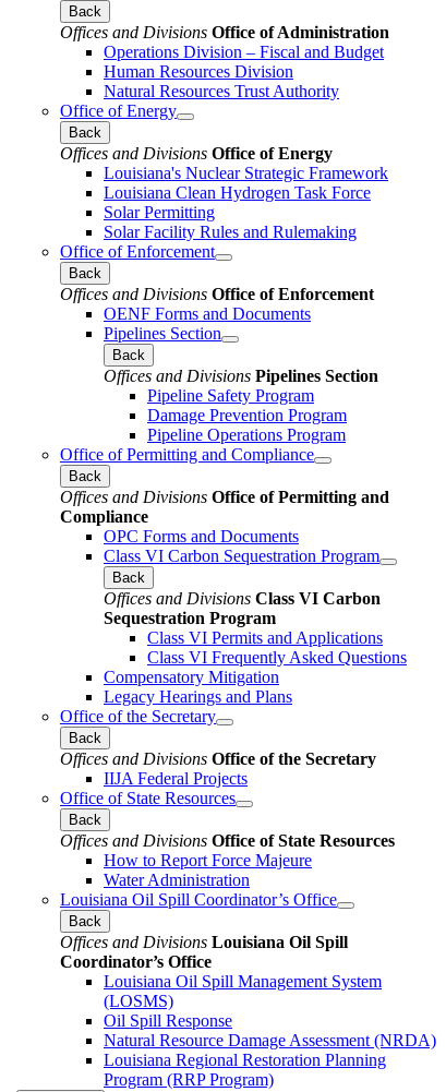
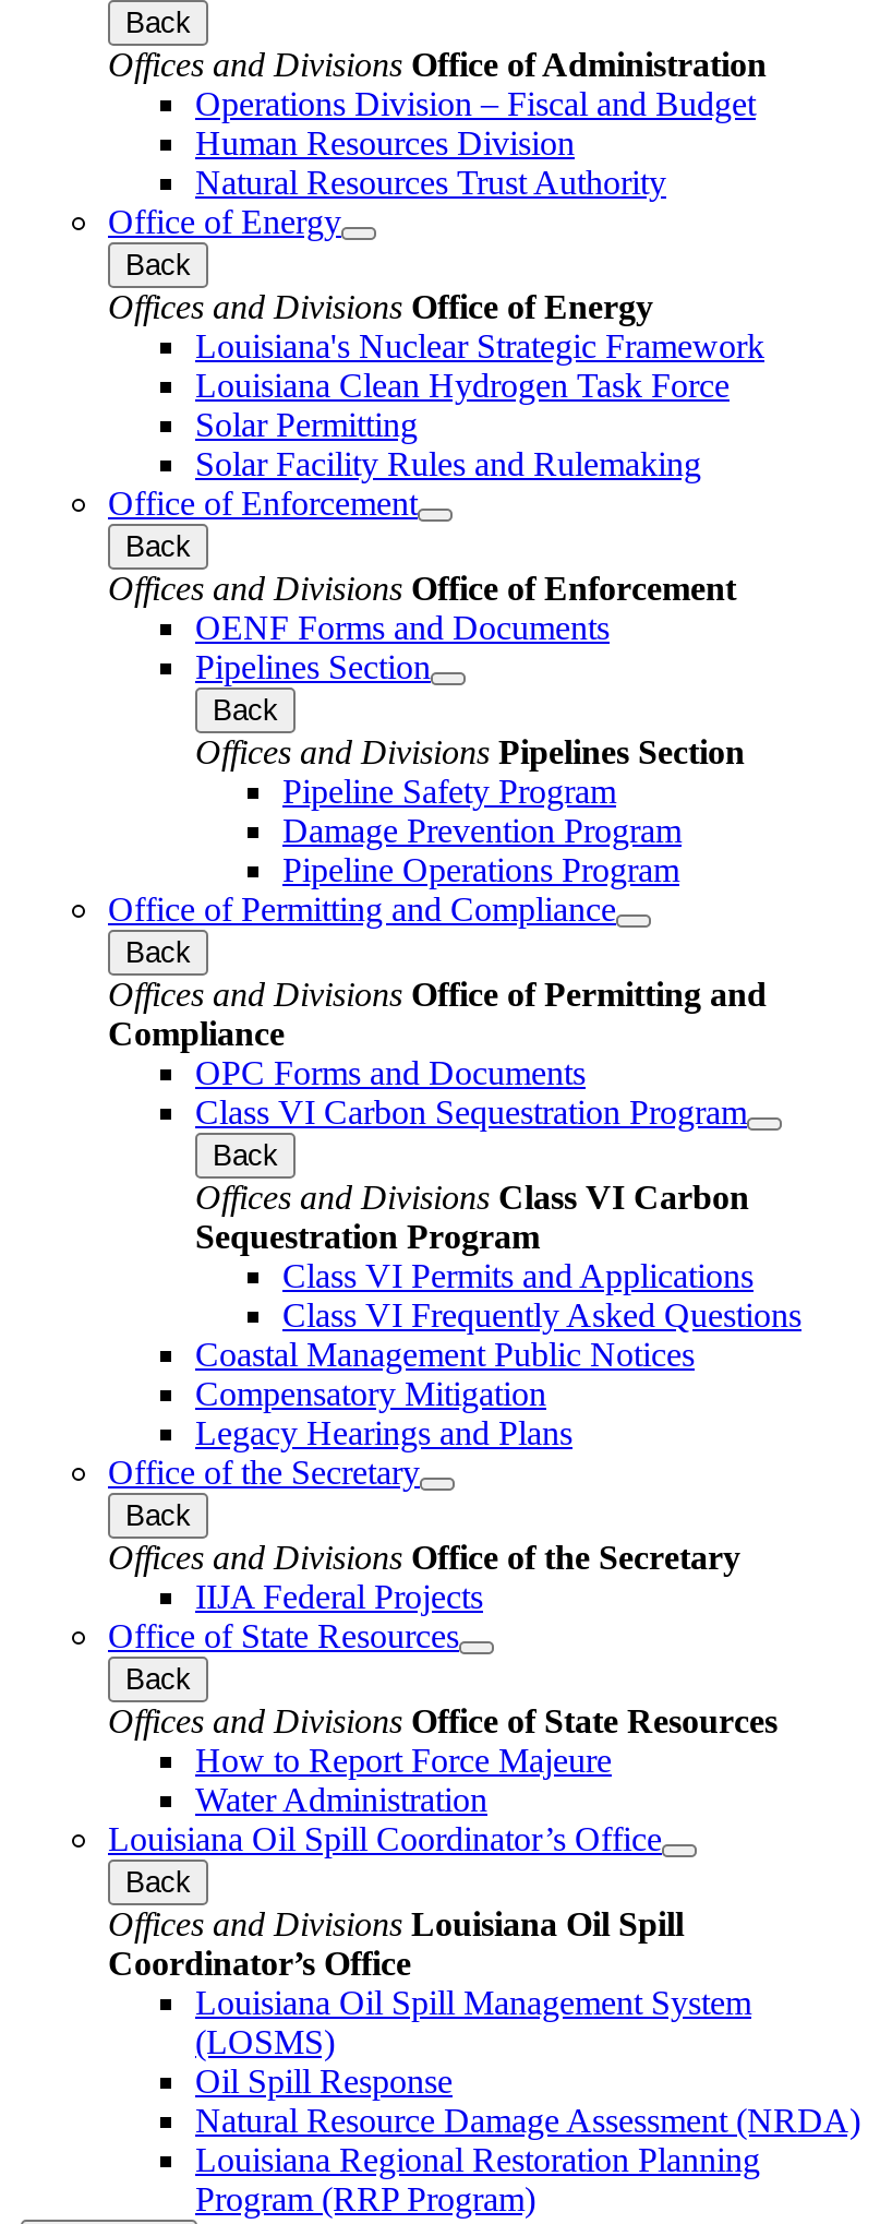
+ Coastal Management Public Notices
